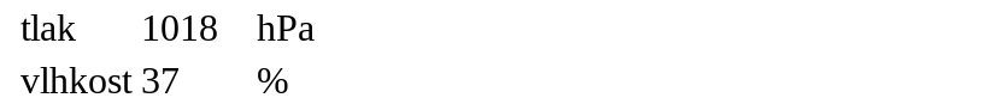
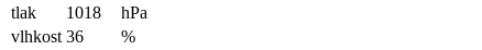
- vlhkost 37
+ vlhkost 36
